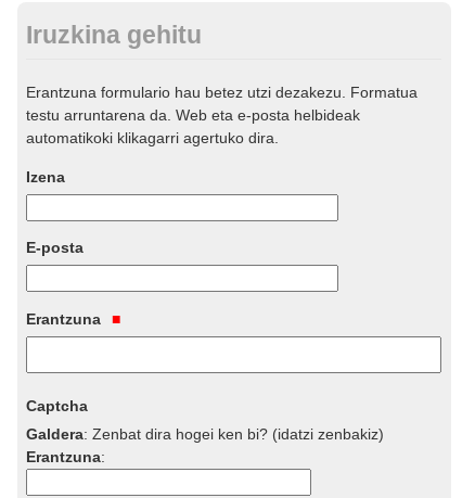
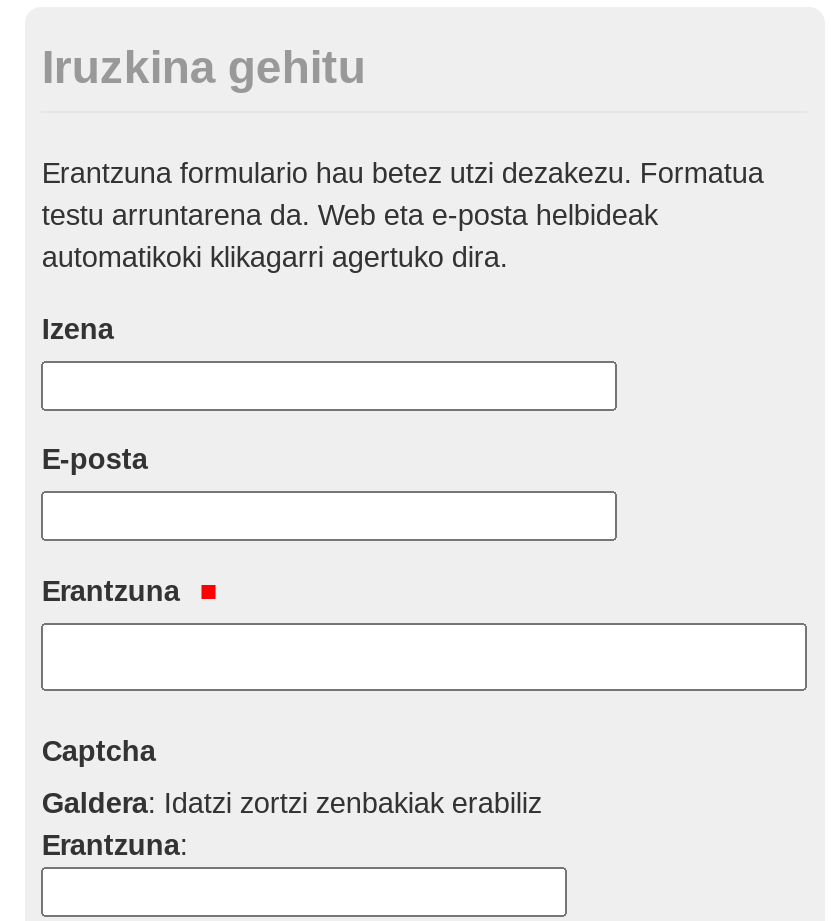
- Galdera: Zenbat dira hogei ken bi? (idatzi zenbakiz)
+ Galdera: Idatzi zortzi zenbakiak erabiliz
